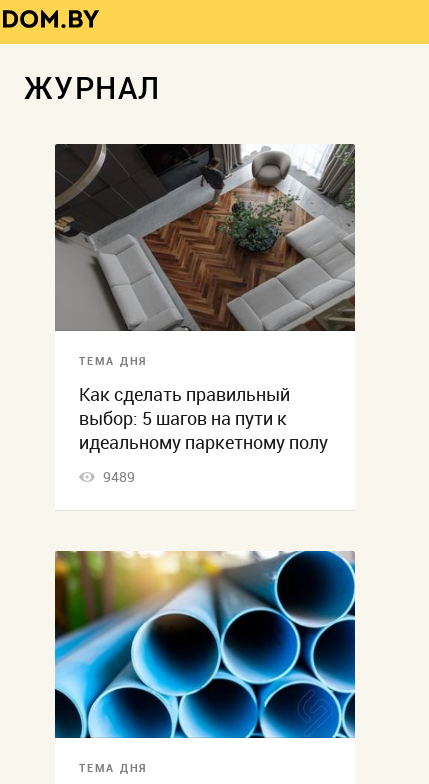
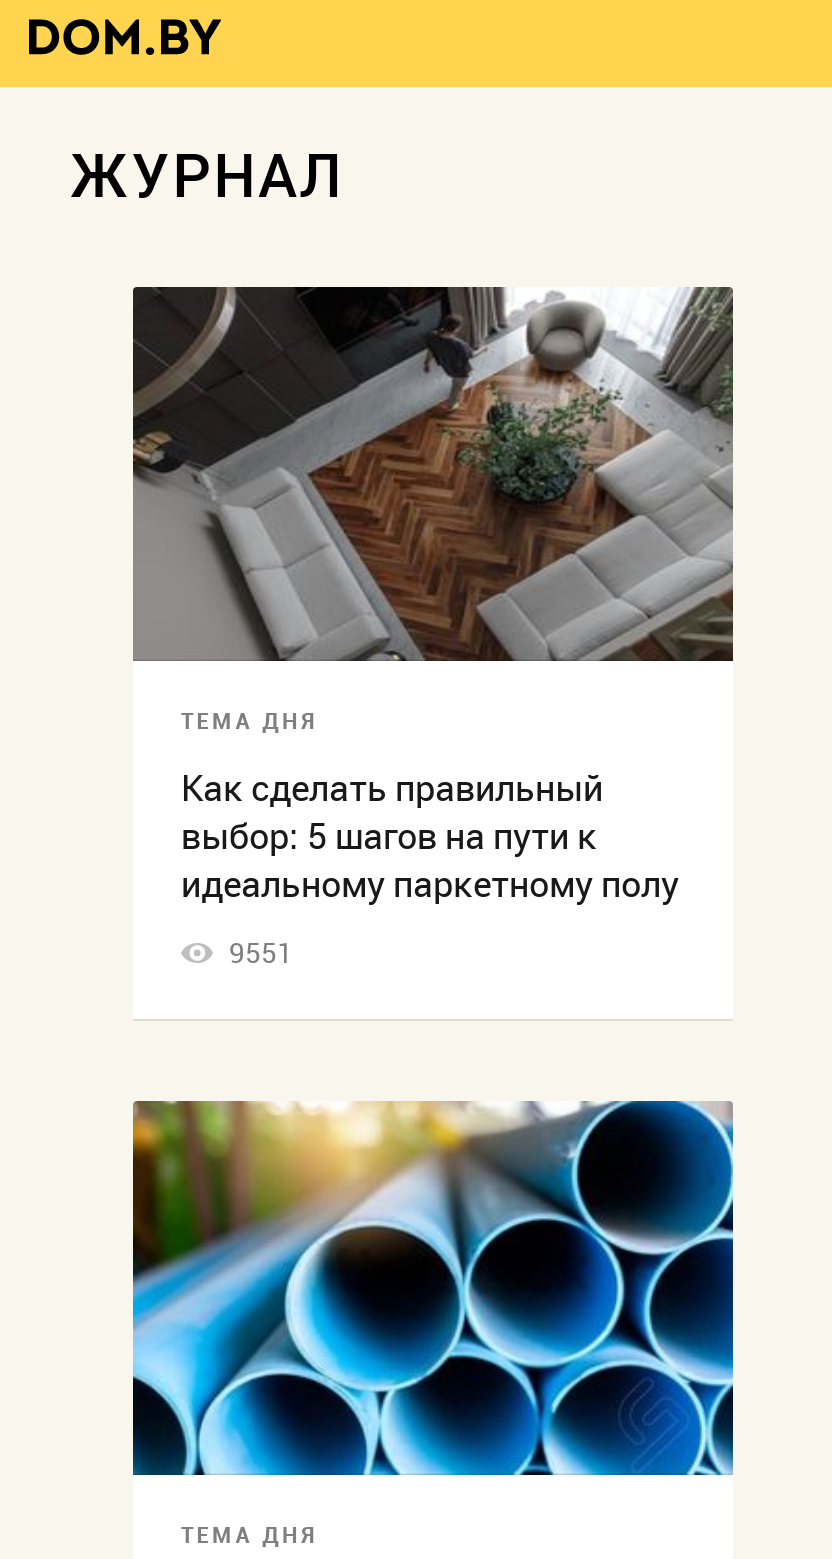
- 9489
+ 9551
